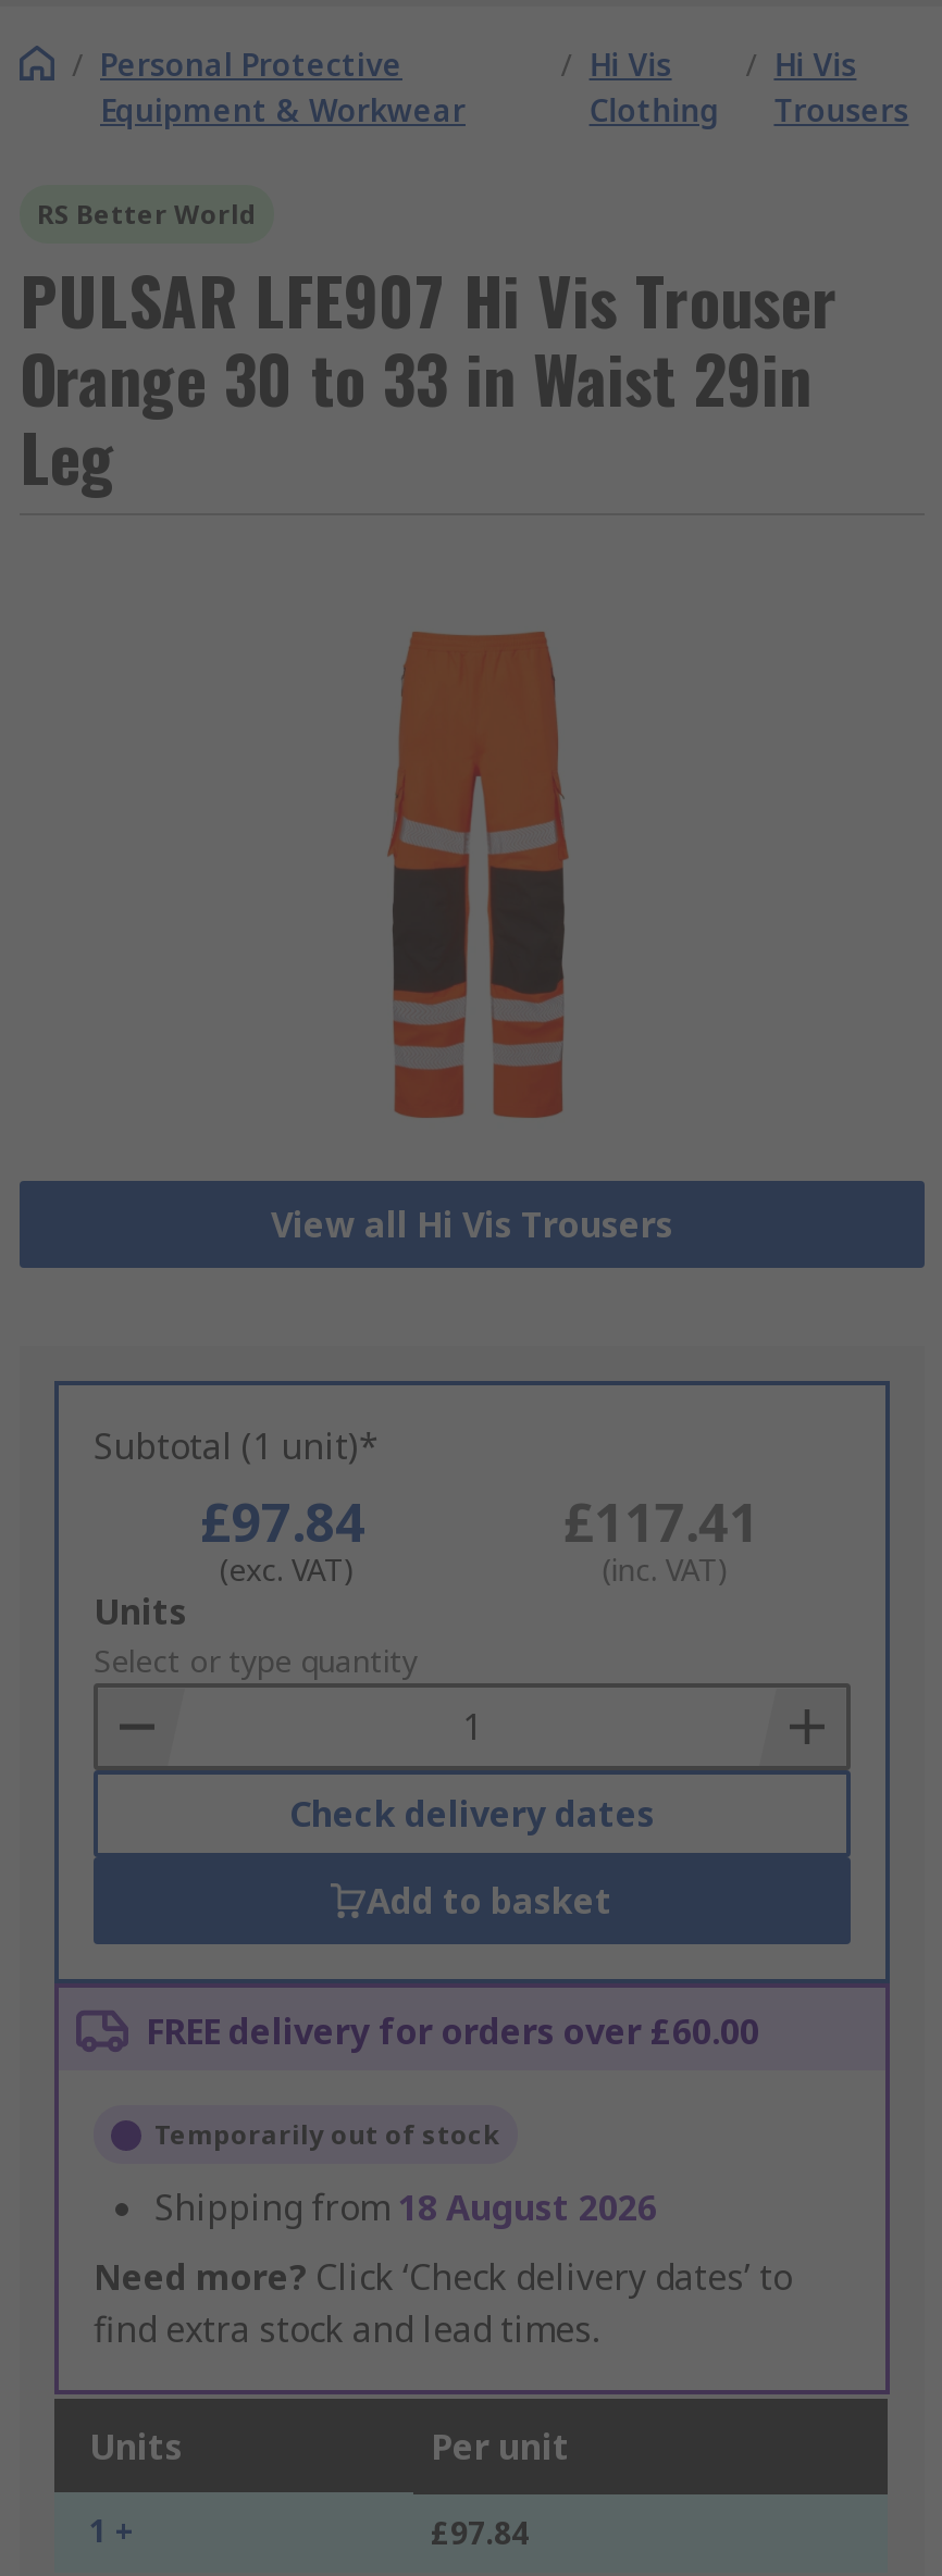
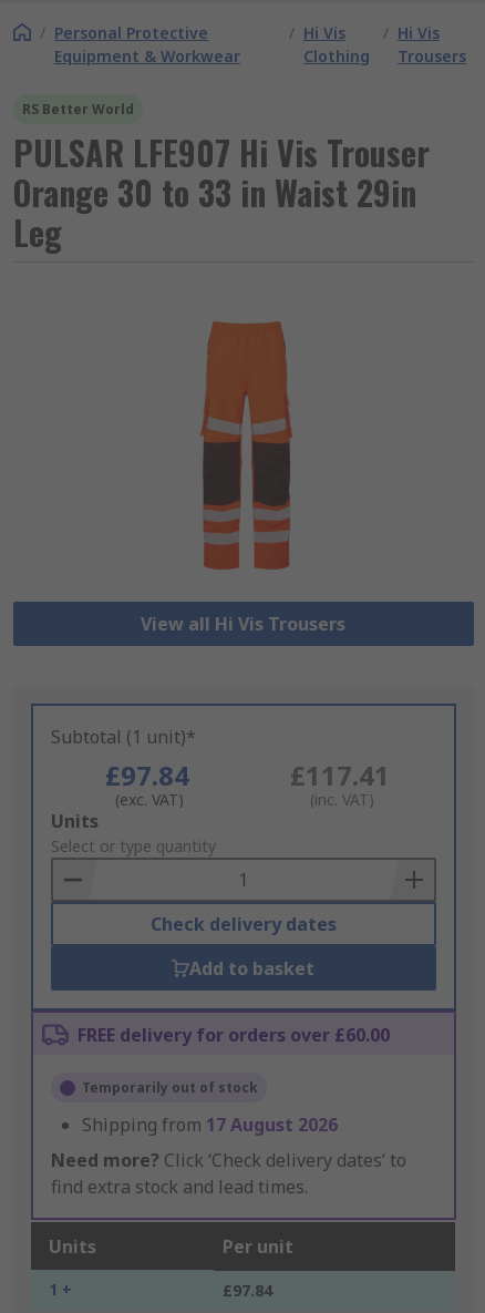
- Shipping from 18 August 2026
+ Shipping from 17 August 2026
